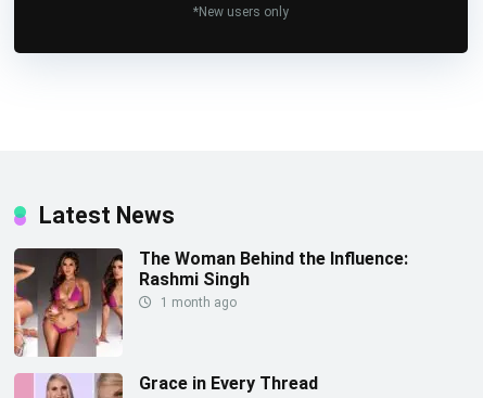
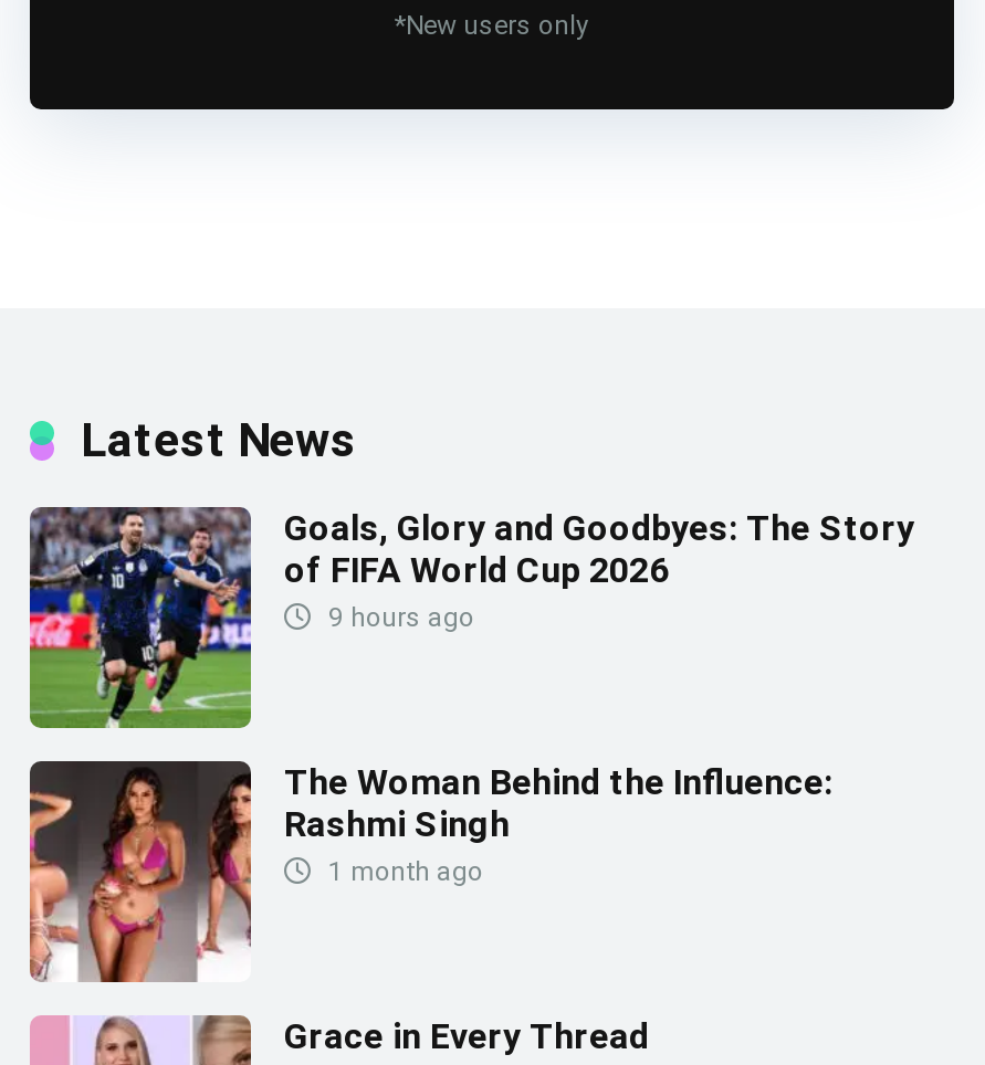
+ [image]
+ Goals, Glory and Goodbyes: The Story
+ of FIFA World Cup 2026
+ 9 hours ago
